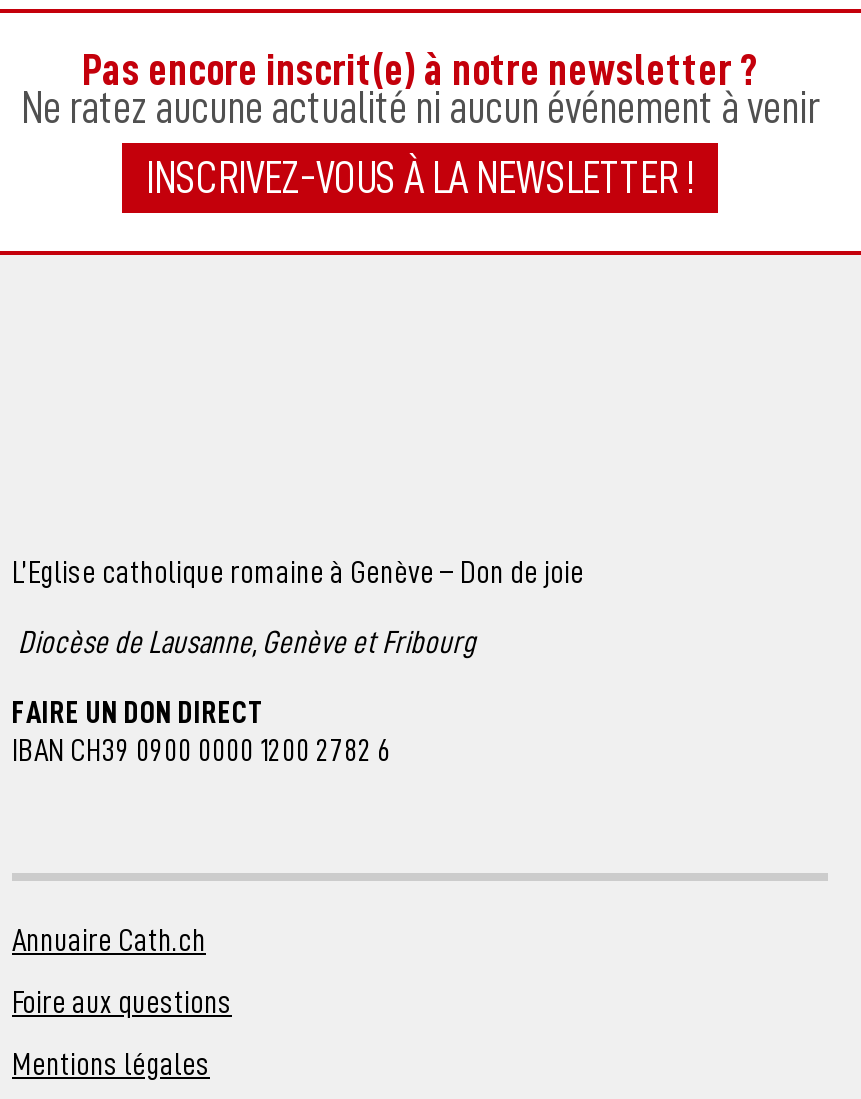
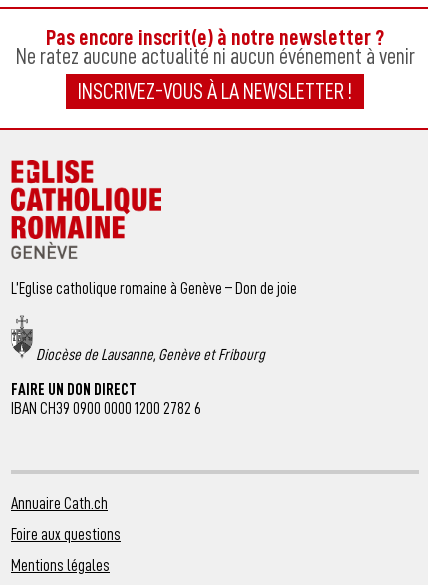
+ [image]
